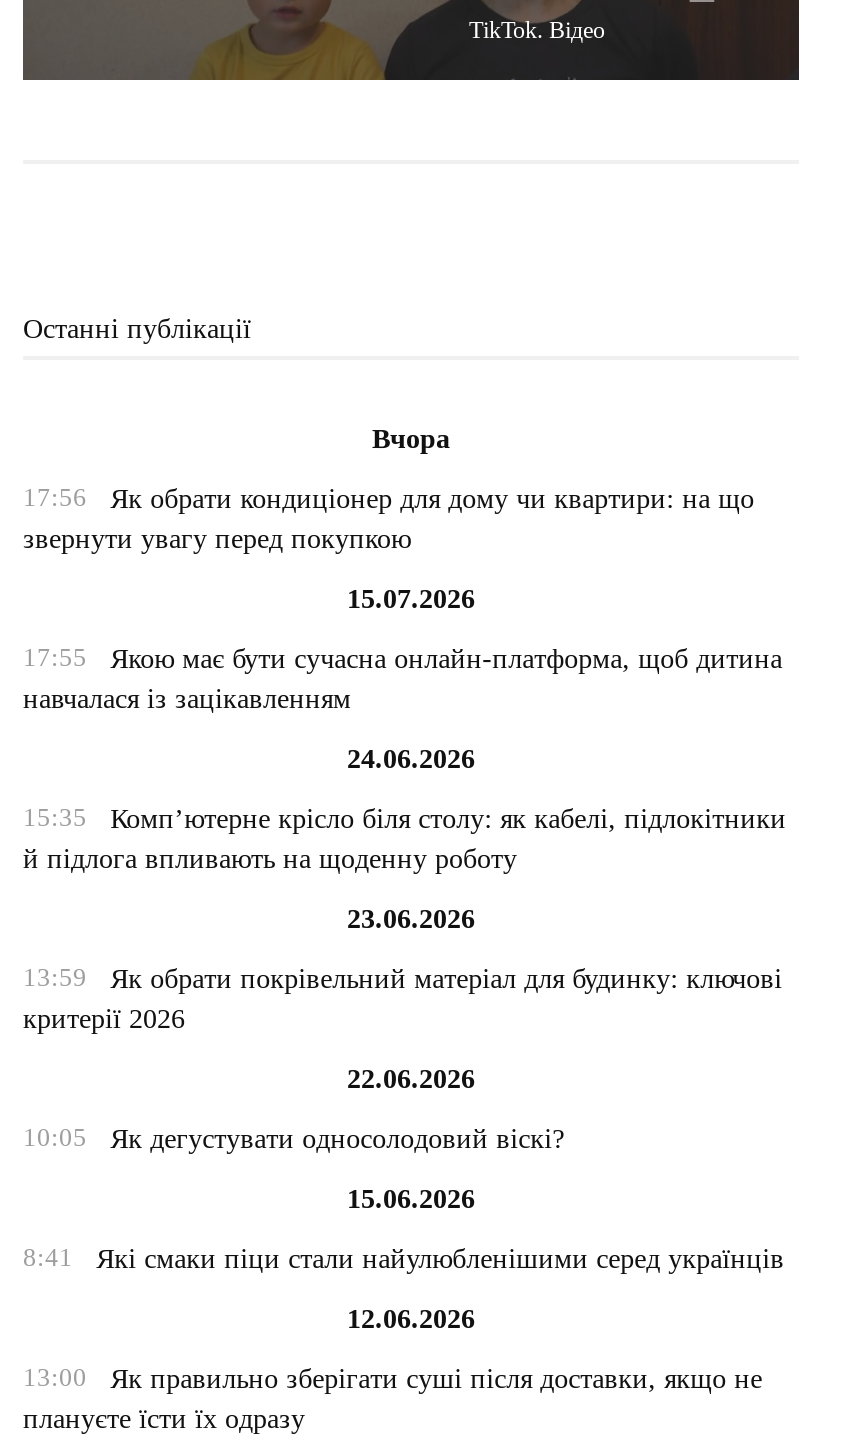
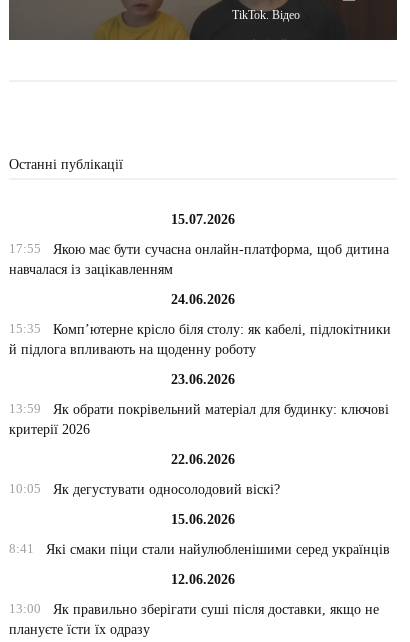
- Вчора
- 17:56
- Як обрати кондиціонер для дому чи квартири: на що
- звернути увагу перед покупкою
